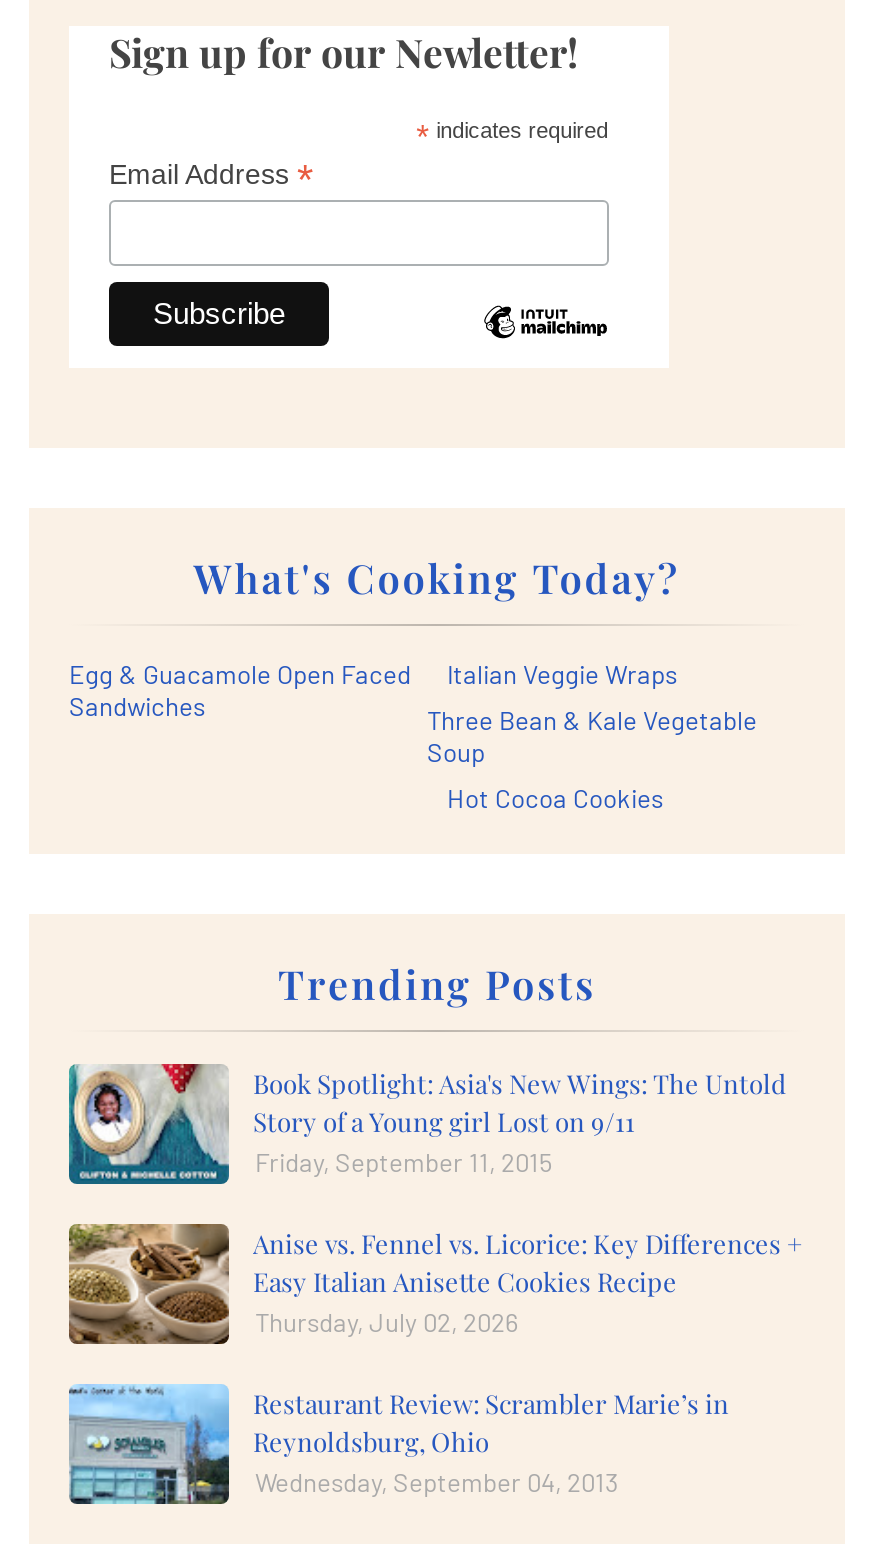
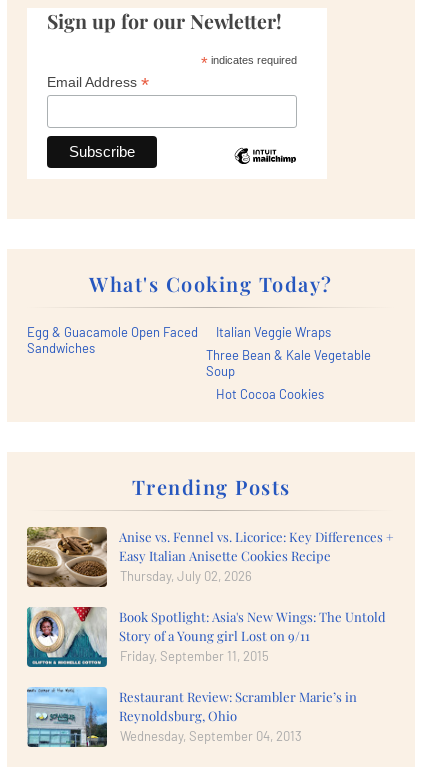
moved down: [image] | Book Spotlight: Asia's New Wings: The Untold | Story of a Young girl Lost on 9/11 | Friday, September 11, 2015

moved up: [image] | Anise vs. Fennel vs. Licorice: Key Differences + | Easy Italian Anisette Cookies Recipe | Thursday, July 02, 2026
